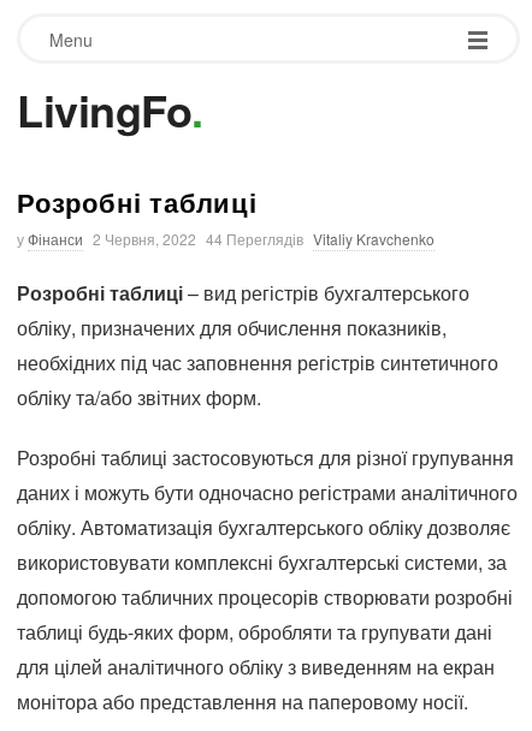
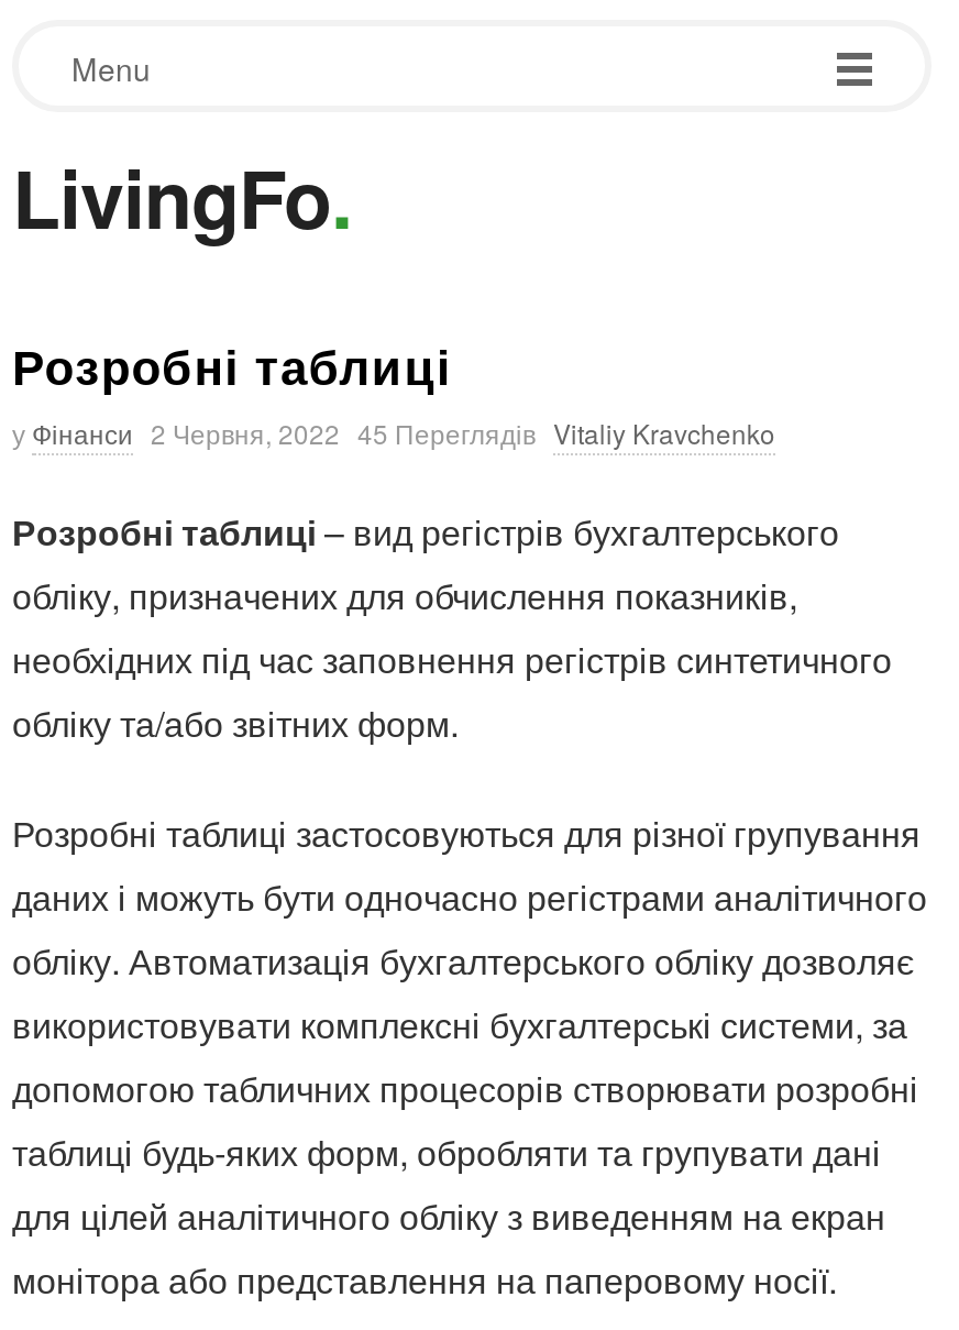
- у Фінанси 2 Червня, 2022 44 Переглядів Vitaliy Kravchenko
+ у Фінанси 2 Червня, 2022 45 Переглядів Vitaliy Kravchenko
